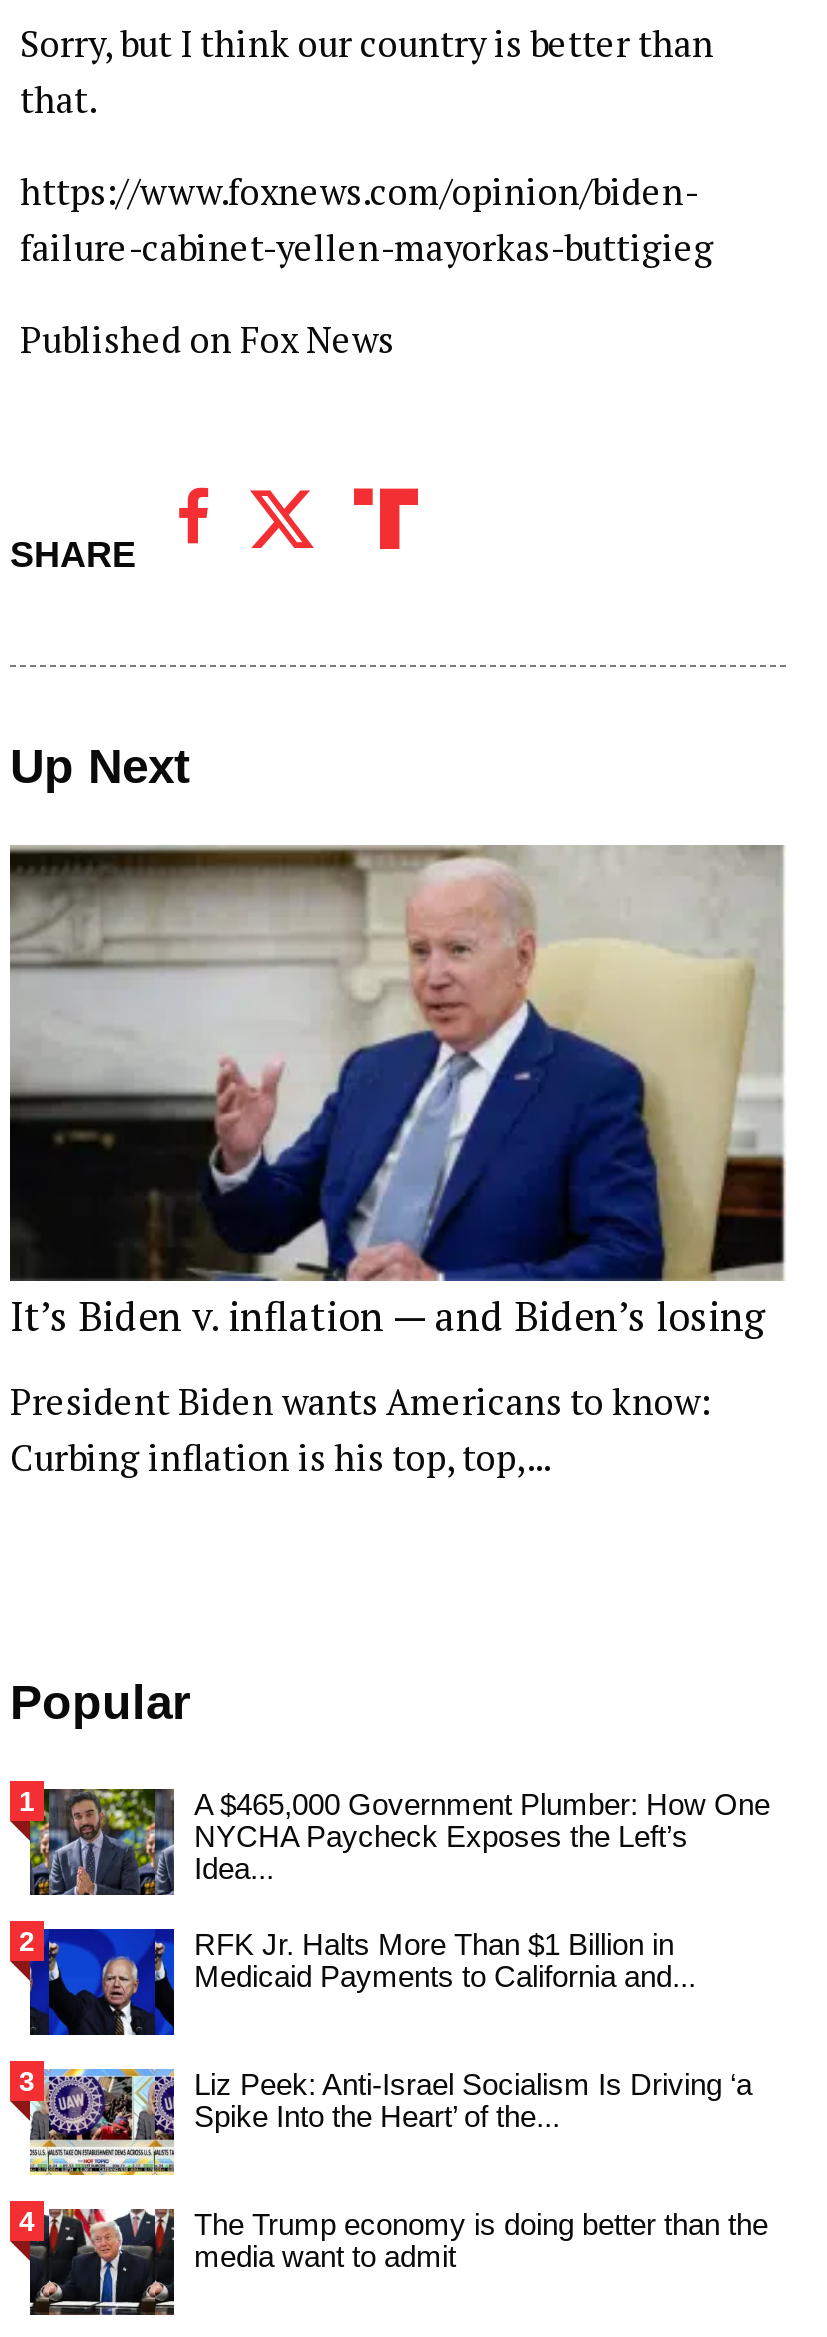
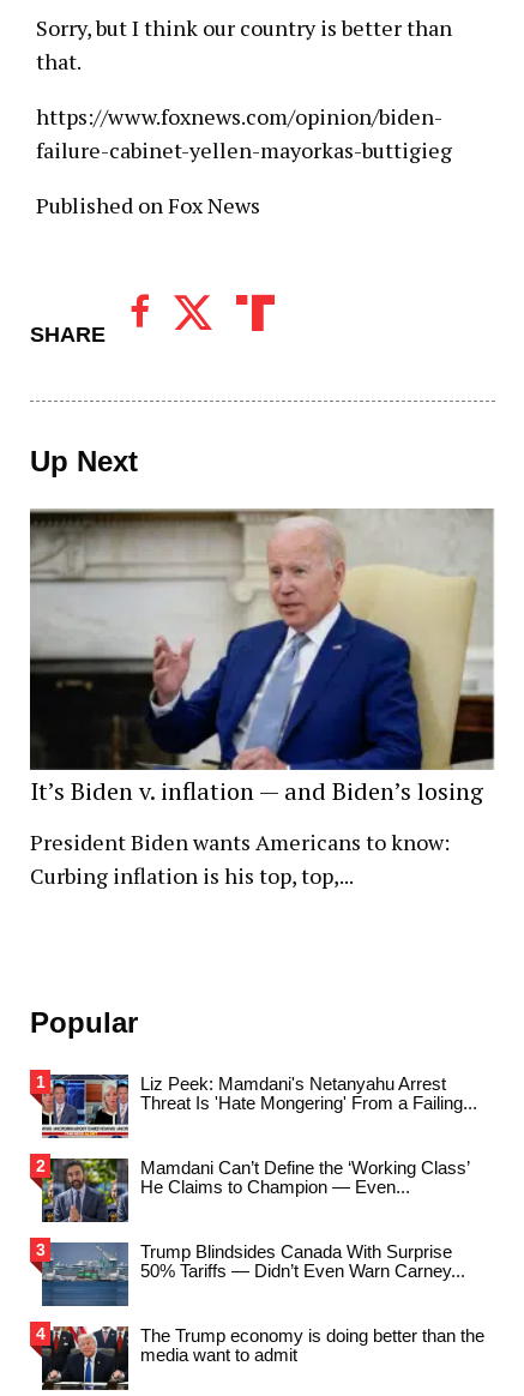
- [image]
- A $465,000 Government Plumber: How One
- NYCHA Paycheck Exposes the Left’s
- Idea...
+ [image]
+ Liz Peek: Mamdani's Netanyahu Arrest
+ Threat Is 'Hate Mongering' From a Failing...

- [image]
- RFK Jr. Halts More Than $1 Billion in
- Medicaid Payments to California and...
+ [image]
+ Mamdani Can’t Define the ‘Working Class’
+ He Claims to Champion — Even...

- [image]
- Liz Peek: Anti-Israel Socialism Is Driving ‘a
- Spike Into the Heart’ of the...
+ [image]
+ Trump Blindsides Canada With Surprise
+ 50% Tariffs — Didn’t Even Warn Carney...
